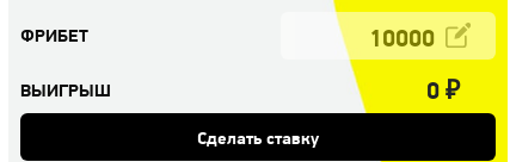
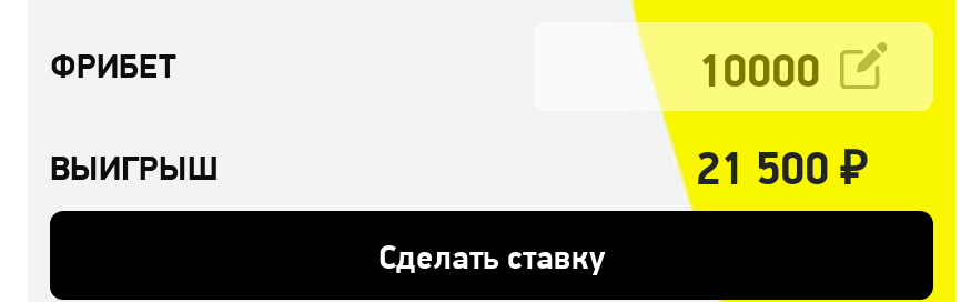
- 0 ₽
+ 21 500 ₽
